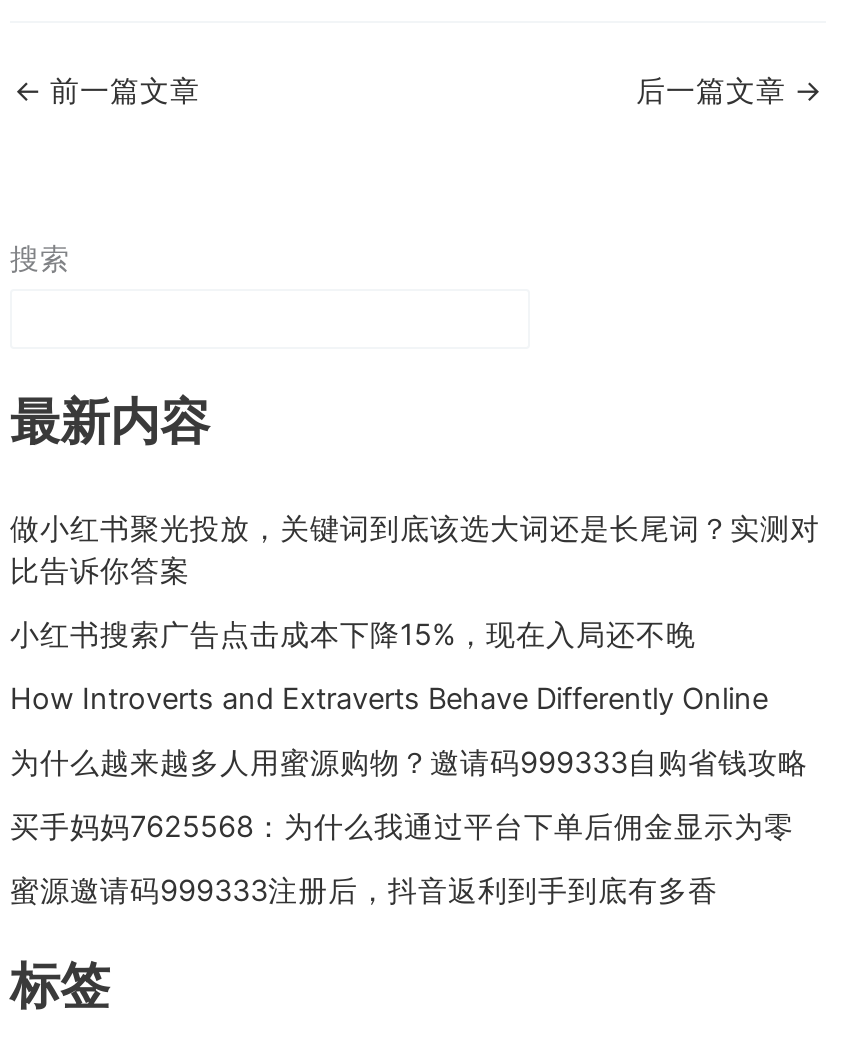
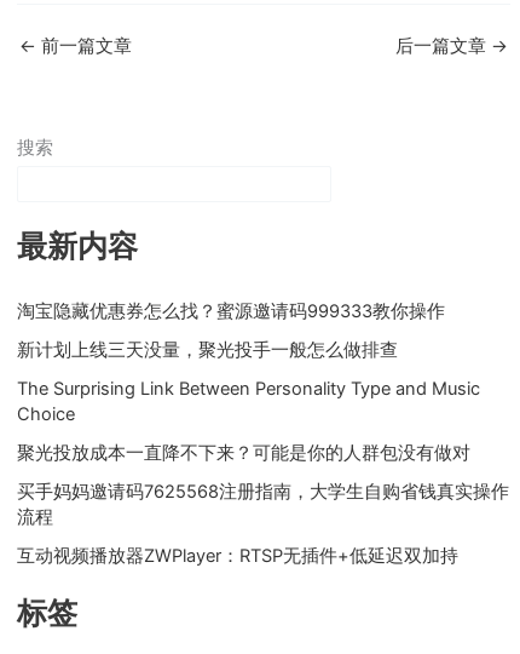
- 做小红书聚光投放，关键词到底该选大词还是长尾词？实测对
- 比告诉你答案
+ 淘宝隐藏优惠券怎么找？蜜源邀请码999333教你操作

- 小红书搜索广告点击成本下降15%，现在入局还不晚
+ 新计划上线三天没量，聚光投手一般怎么做排查

- How Introverts and Extraverts Behave Differently Online
+ The Surprising Link Between Personality Type and Music
+ Choice

- 为什么越来越多人用蜜源购物？邀请码999333自购省钱攻略
+ 聚光投放成本一直降不下来？可能是你的人群包没有做对

- 买手妈妈7625568：为什么我通过平台下单后佣金显示为零
+ 买手妈妈邀请码7625568注册指南，大学生自购省钱真实操作
+ 流程

- 蜜源邀请码999333注册后，抖音返利到手到底有多香
+ 互动视频播放器ZWPlayer：RTSP无插件+低延迟双加持
